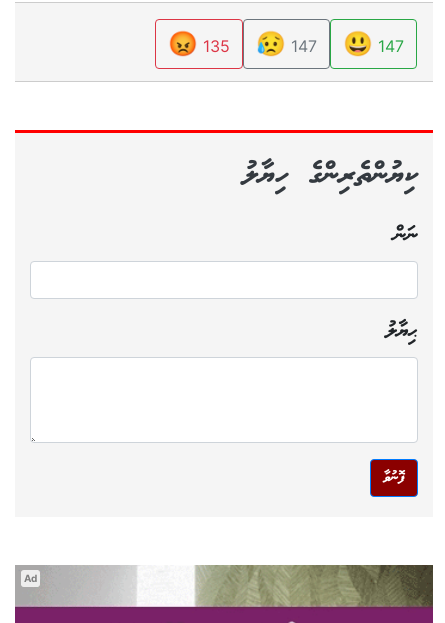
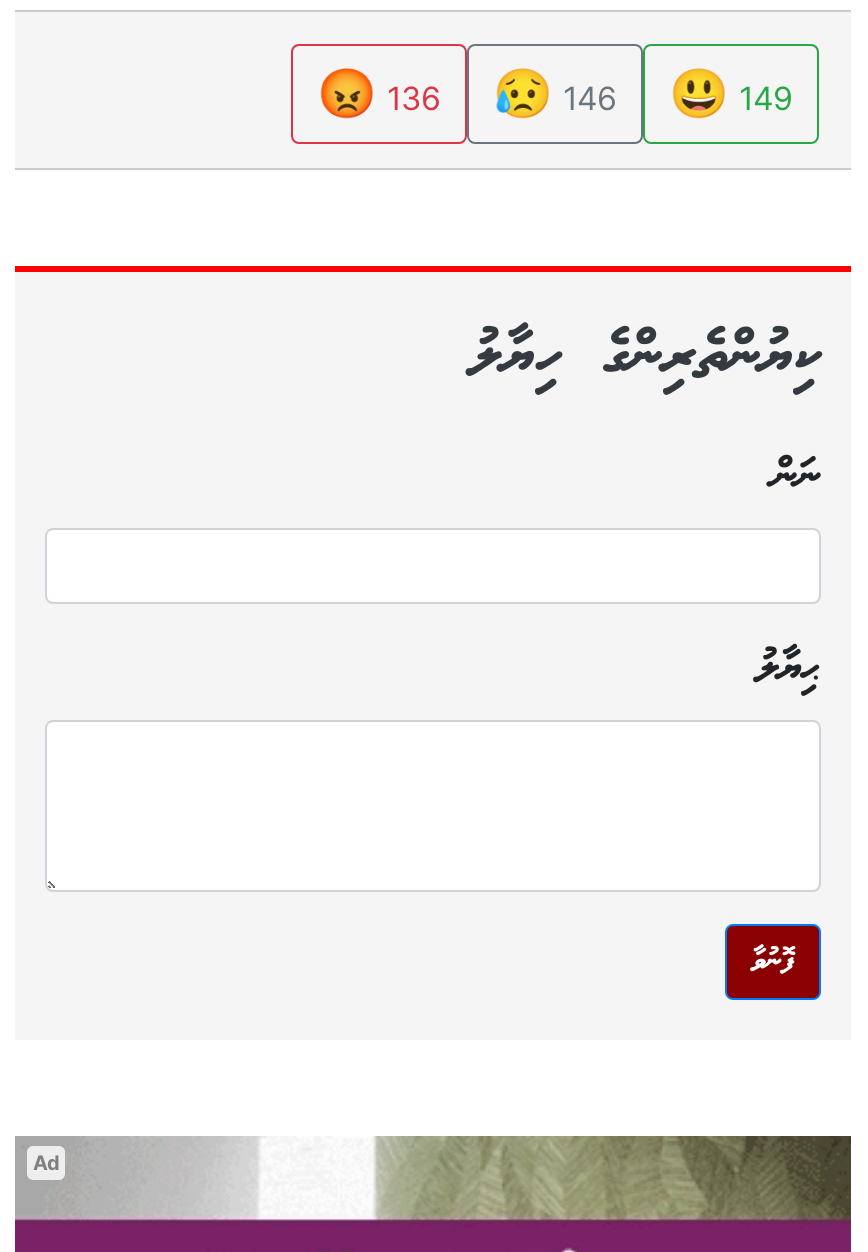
- 135
+ 136

- 147
+ 146

- 147
+ 149
